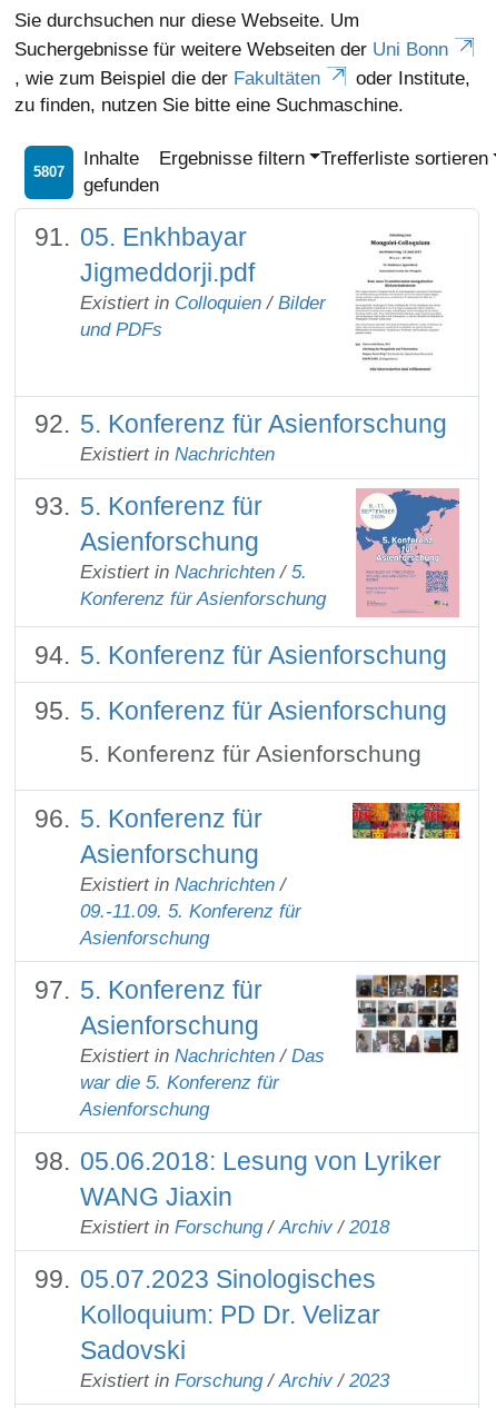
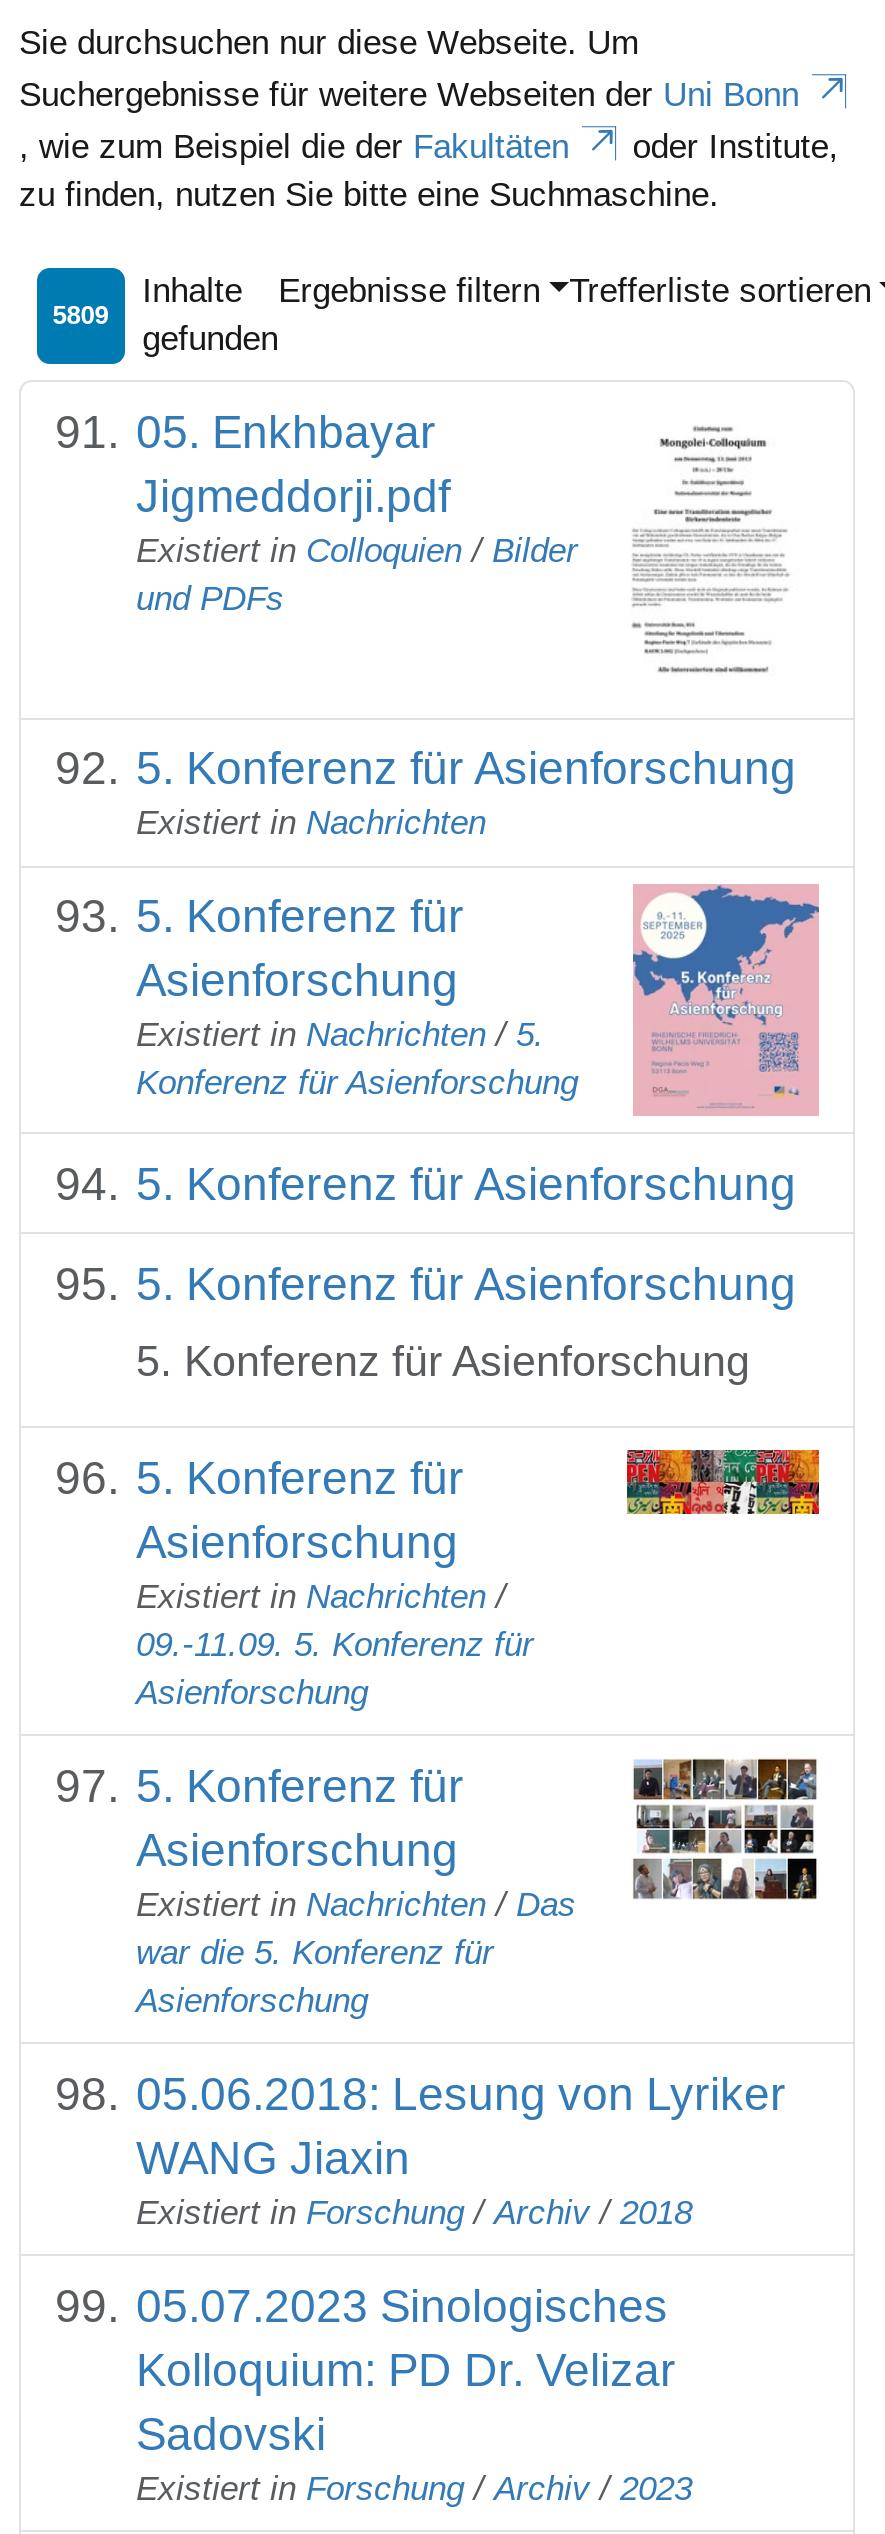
- 5807
+ 5809
